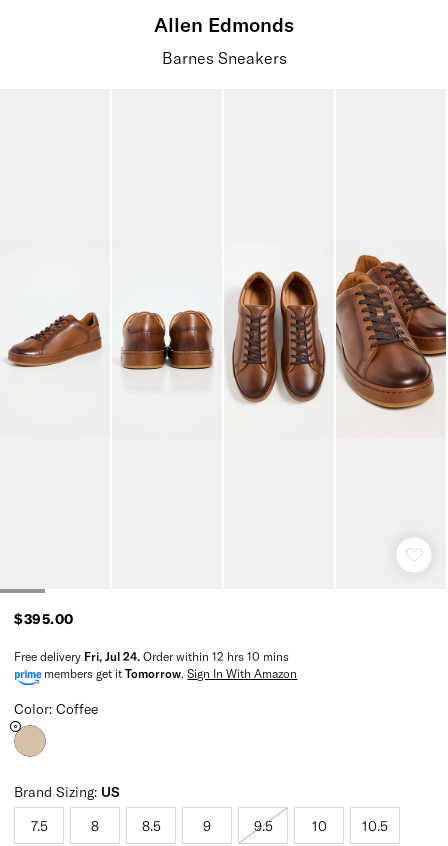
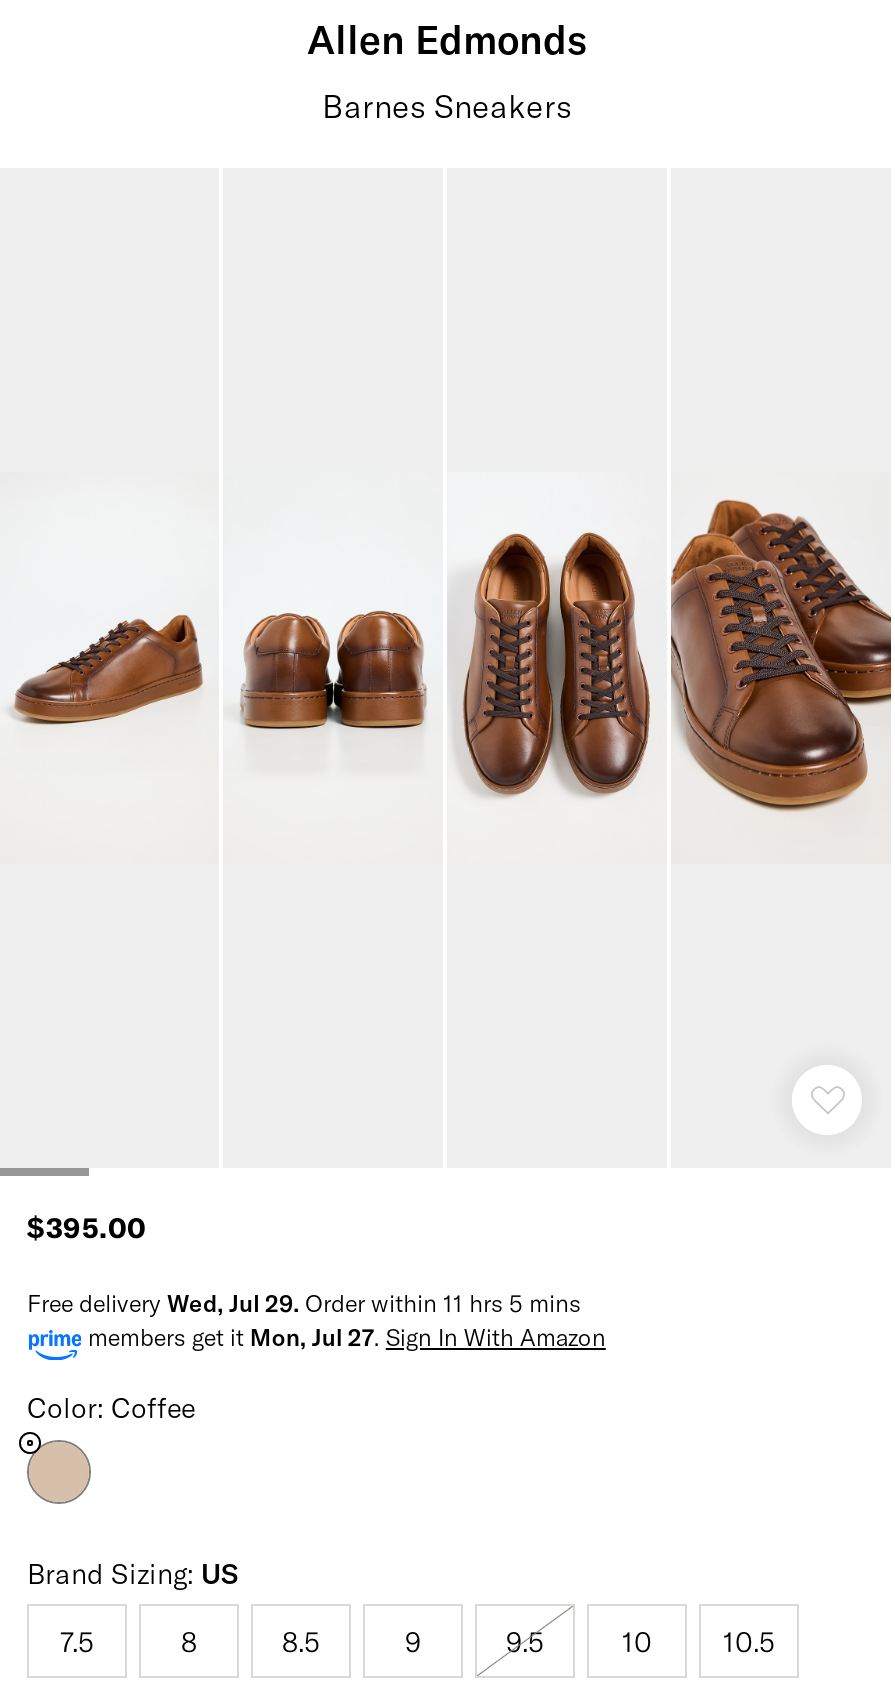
- Free delivery Fri, Jul 24. Order within 12 hrs 10 mins
- members get it Tomorrow. Sign In With Amazon
+ Free delivery Wed, Jul 29. Order within 11 hrs 5 mins
+ members get it Mon, Jul 27. Sign In With Amazon
